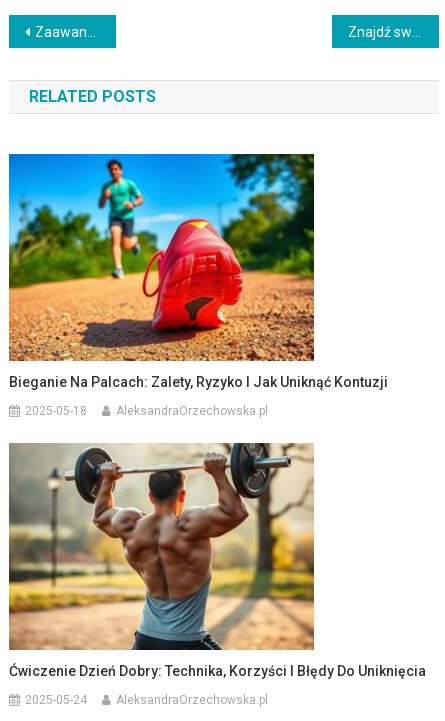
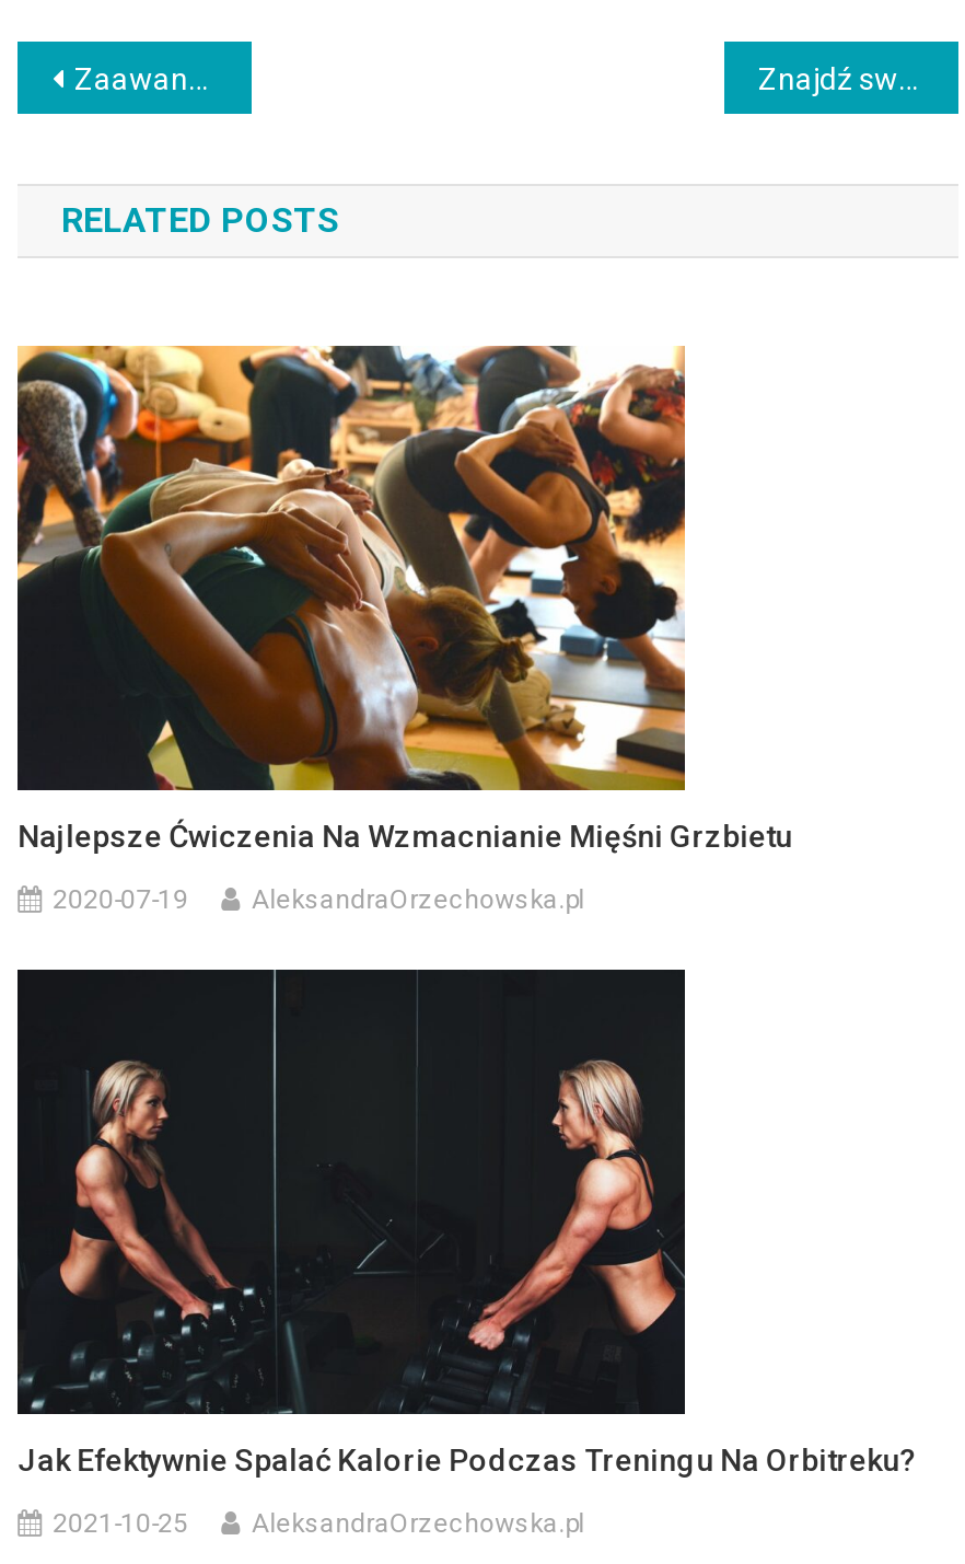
- [image]
- Bieganie Na Palcach: Zalety, Ryzyko I Jak Uniknąć Kontuzji
+ [image]
+ Najlepsze Ćwiczenia Na Wzmacnianie Mięśni Grzbietu

- 2025-05-18
+ 2020-07-19

- [image]
- Ćwiczenie Dzień Dobry: Technika, Korzyści I Błędy Do Uniknięcia
+ [image]
+ Jak Efektywnie Spalać Kalorie Podczas Treningu Na Orbitreku?

- 2025-05-24
+ 2021-10-25
